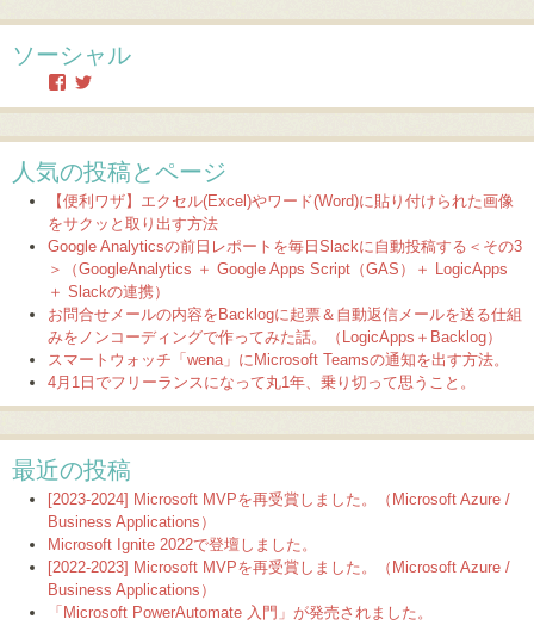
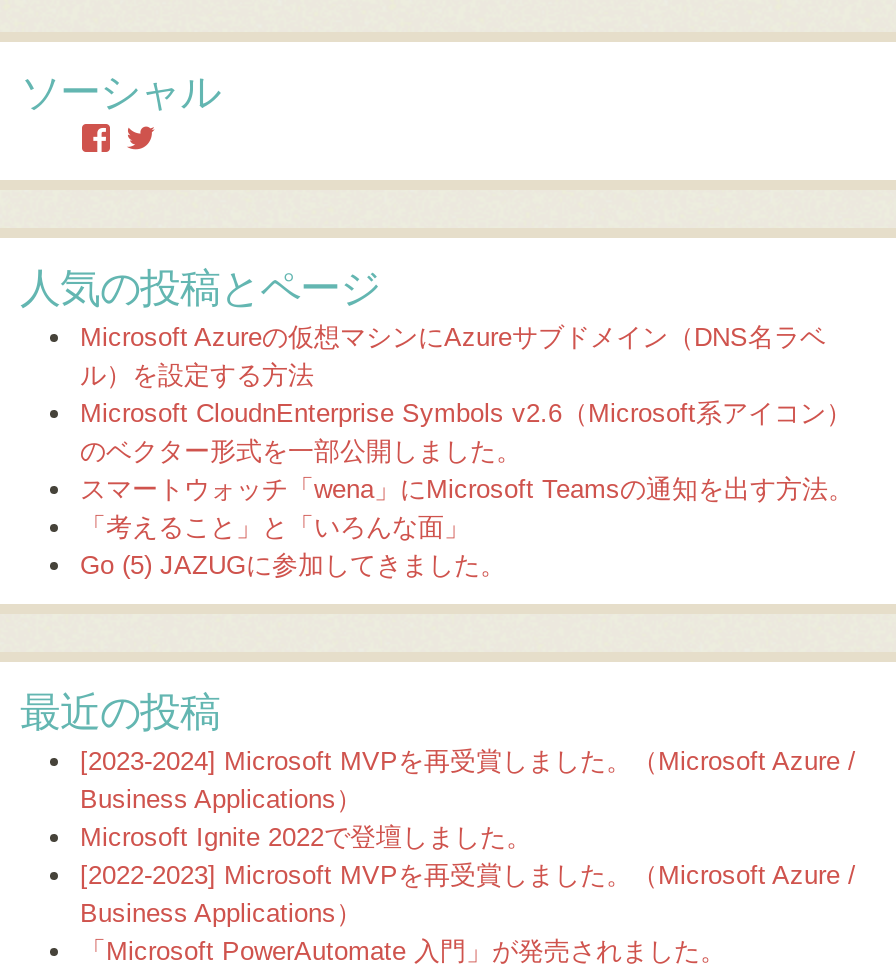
- 【便利ワザ】エクセル(Excel)やワード(Word)に貼り付けられた画像
- をサクッと取り出す方法
- Google Analyticsの前日レポートを毎日Slackに自動投稿する＜その3
- ＞（GoogleAnalytics ＋ Google Apps Script（GAS）＋ LogicApps
- ＋ Slackの連携）
- お問合せメールの内容をBacklogに起票＆自動返信メールを送る仕組
- みをノンコーディングで作ってみた話。（LogicApps＋Backlog）
+ Microsoft Azureの仮想マシンにAzureサブドメイン（DNS名ラベ
+ ル）を設定する方法
+ Microsoft CloudnEnterprise Symbols v2.6（Microsoft系アイコン）
+ のベクター形式を一部公開しました。

moved up: スマートウォッチ「wena」にMicrosoft Teamsの通知を出す方法。

- 4月1日でフリーランスになって丸1年、乗り切って思うこと。
+ 「考えること」と「いろんな面」
+ Go (5) JAZUGに参加してきました。
